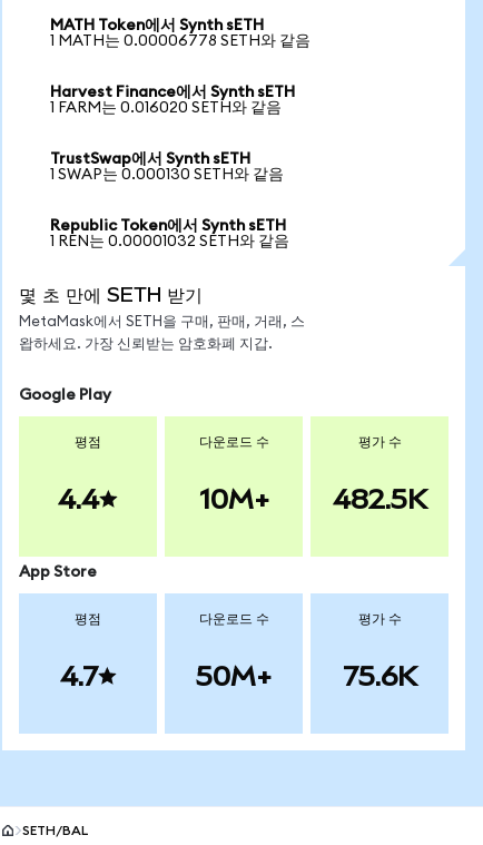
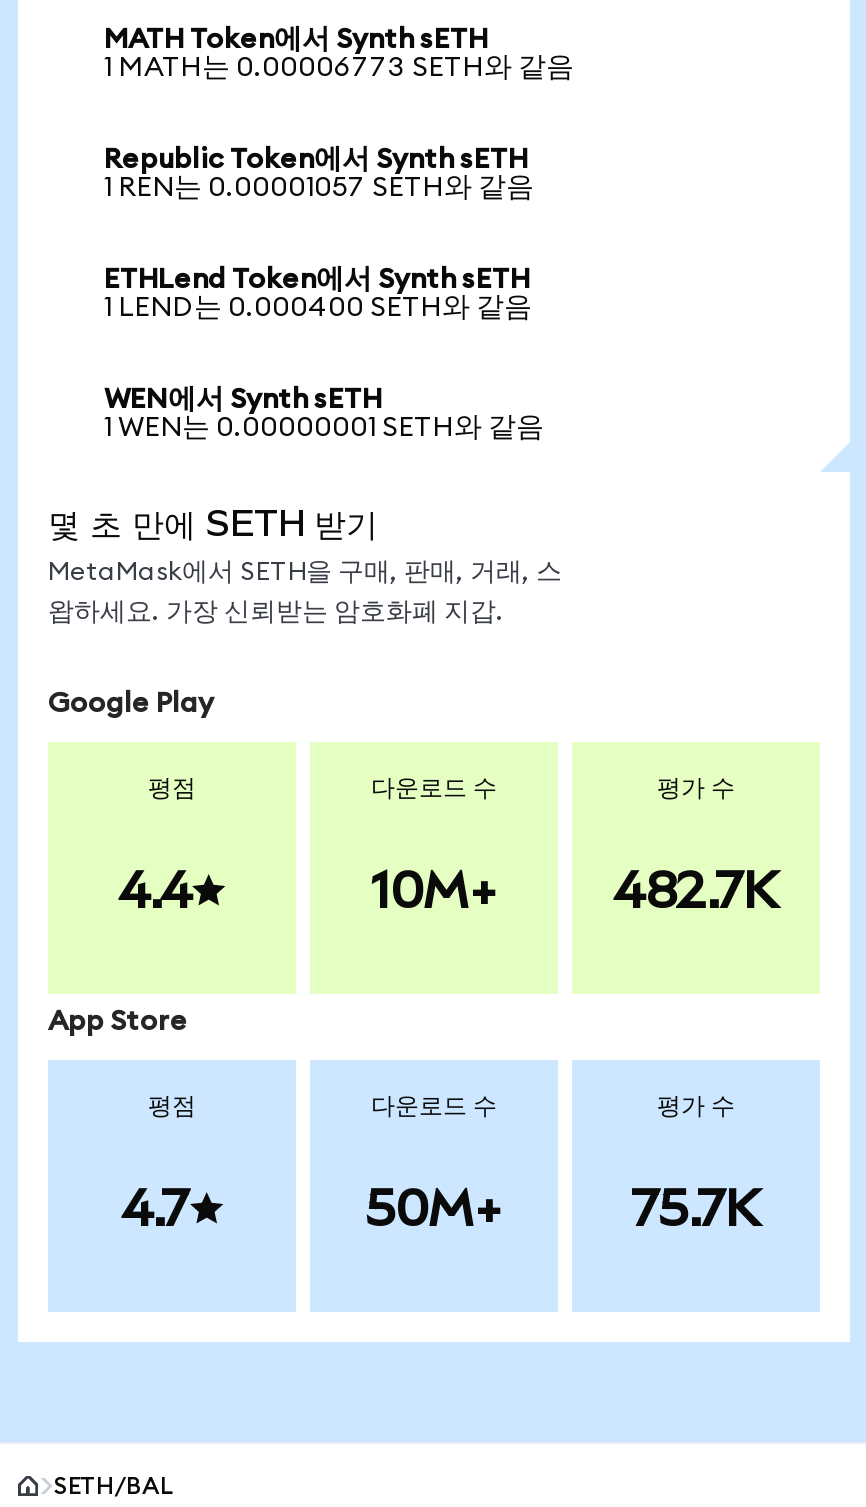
- 1 MATH는 0.00006778 SETH와 같음
- Harvest Finance에서 Synth sETH
- 1 FARM는 0.016020 SETH와 같음
- TrustSwap에서 Synth sETH
- 1 SWAP는 0.000130 SETH와 같음
+ 1 MATH는 0.00006773 SETH와 같음

moved up: Republic Token에서 Synth sETH

- 1 REN는 0.00001032 SETH와 같음
+ 1 REN는 0.00001057 SETH와 같음
+ ETHLend Token에서 Synth sETH
+ 1 LEND는 0.000400 SETH와 같음
+ WEN에서 Synth sETH
+ 1 WEN는 0.00000001 SETH와 같음

- 482.5K
+ 482.7K

- 75.6K
+ 75.7K
